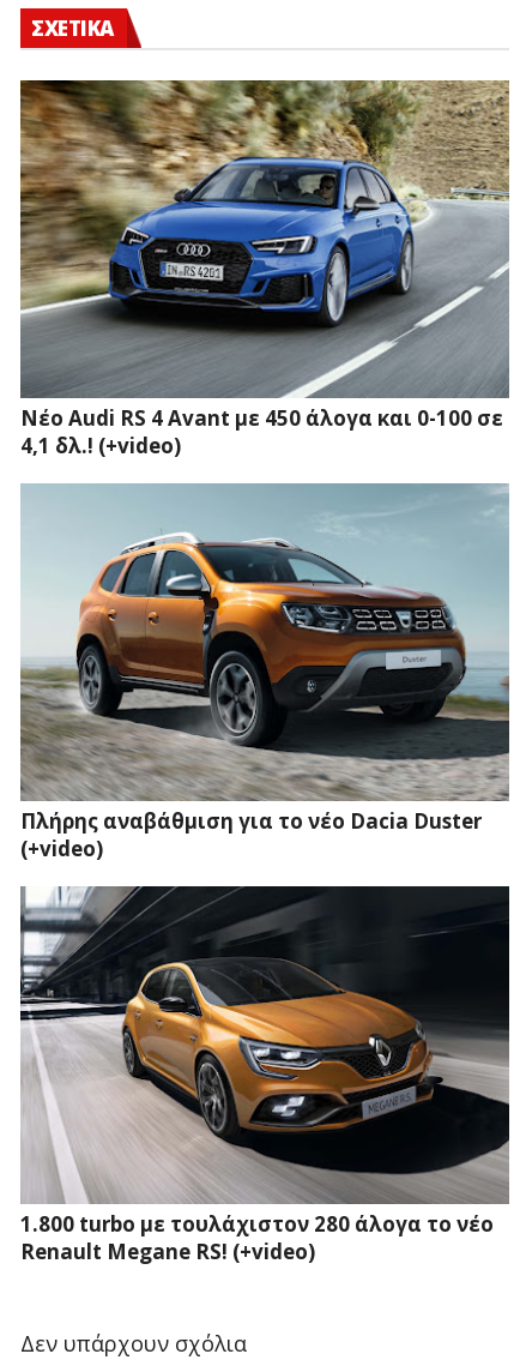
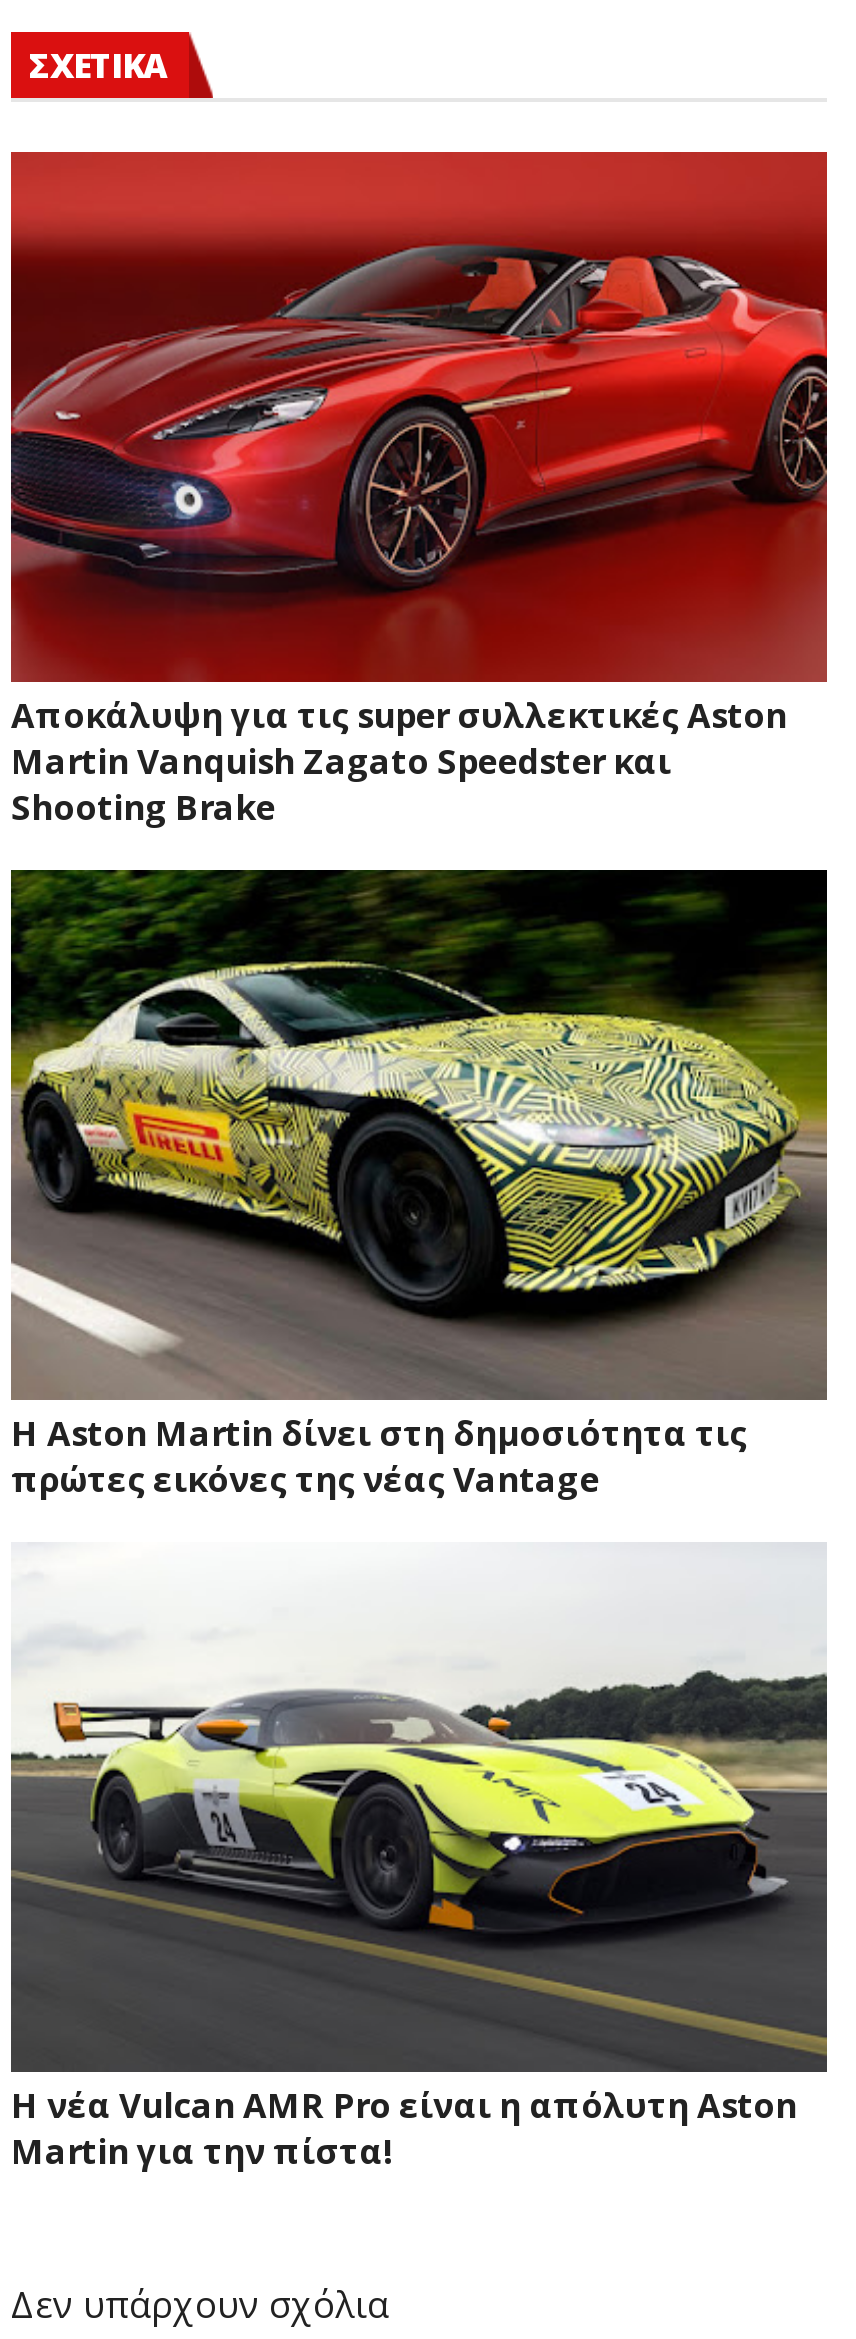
- [image]
- Νέο Audi RS 4 Avant με 450 άλογα και 0-100 σε
- 4,1 δλ.! (+video)
+ [image]
+ Αποκάλυψη για τις super συλλεκτικές Aston
+ Martin Vanquish Zagato Speedster και
+ Shooting Brake

- [image]
- Πλήρης αναβάθμιση για το νέο Dacia Duster
- (+video)
+ [image]
+ H Aston Martin δίνει στη δημοσιότητα τις
+ πρώτες εικόνες της νέας Vantage

- [image]
- 1.800 turbo με τουλάχιστον 280 άλογα το νέο
- Renault Megane RS! (+video)
+ [image]
+ Η νέα Vulcan AMR Pro είναι η απόλυτη Aston
+ Martin για την πίστα!
